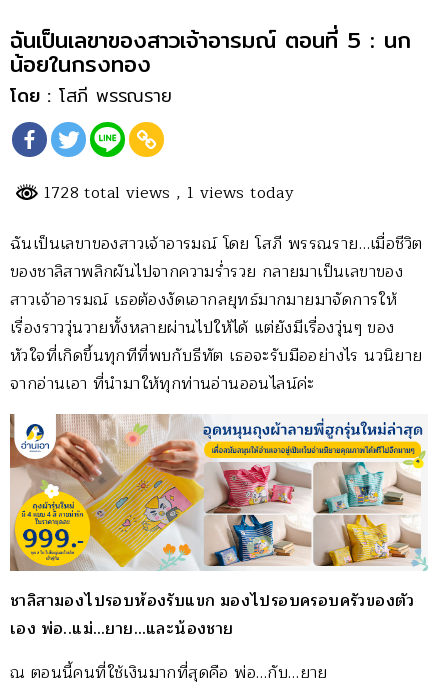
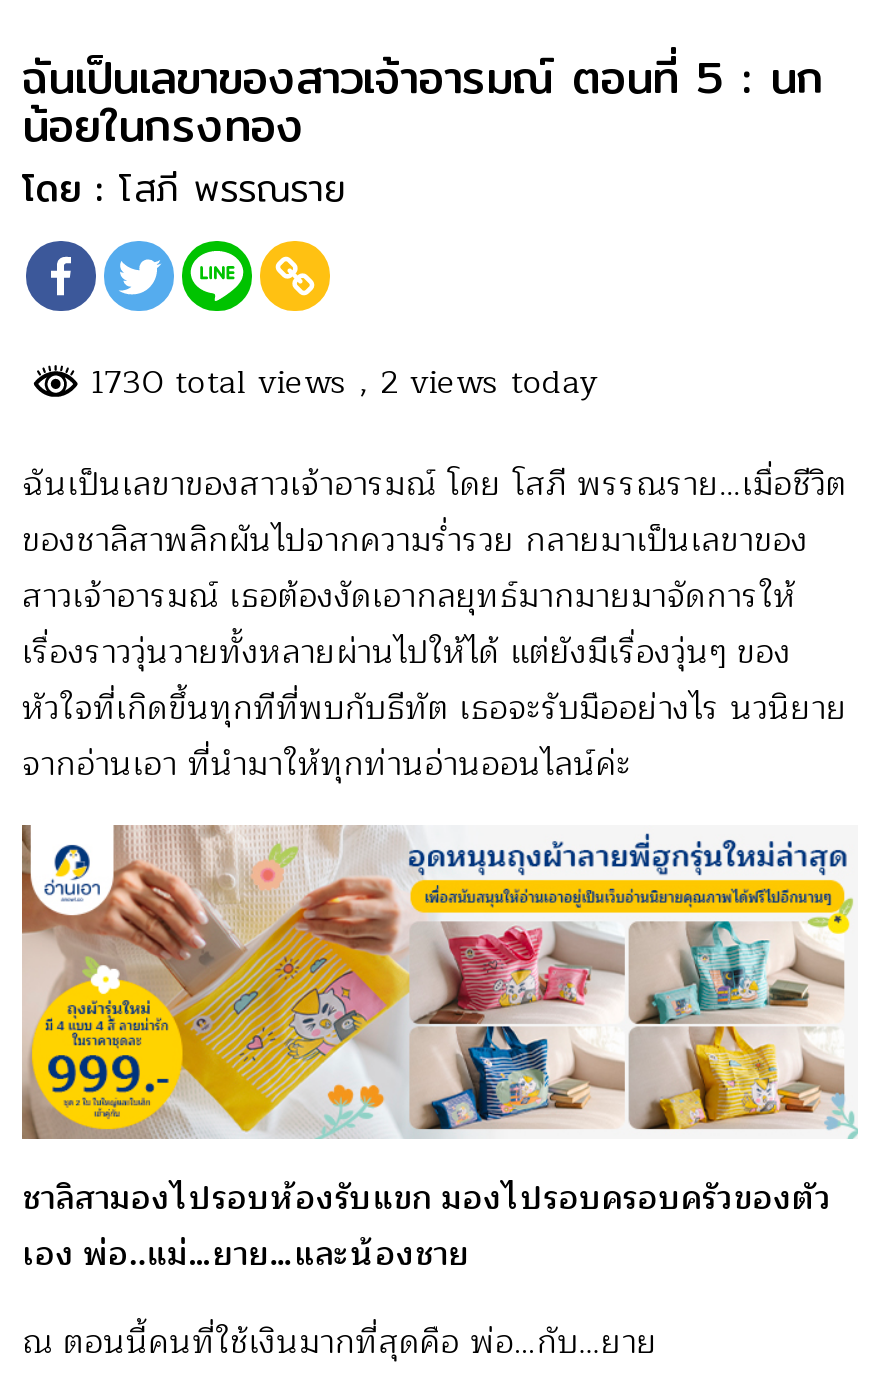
- 1728 total views, 1 views today
+ 1730 total views, 2 views today
